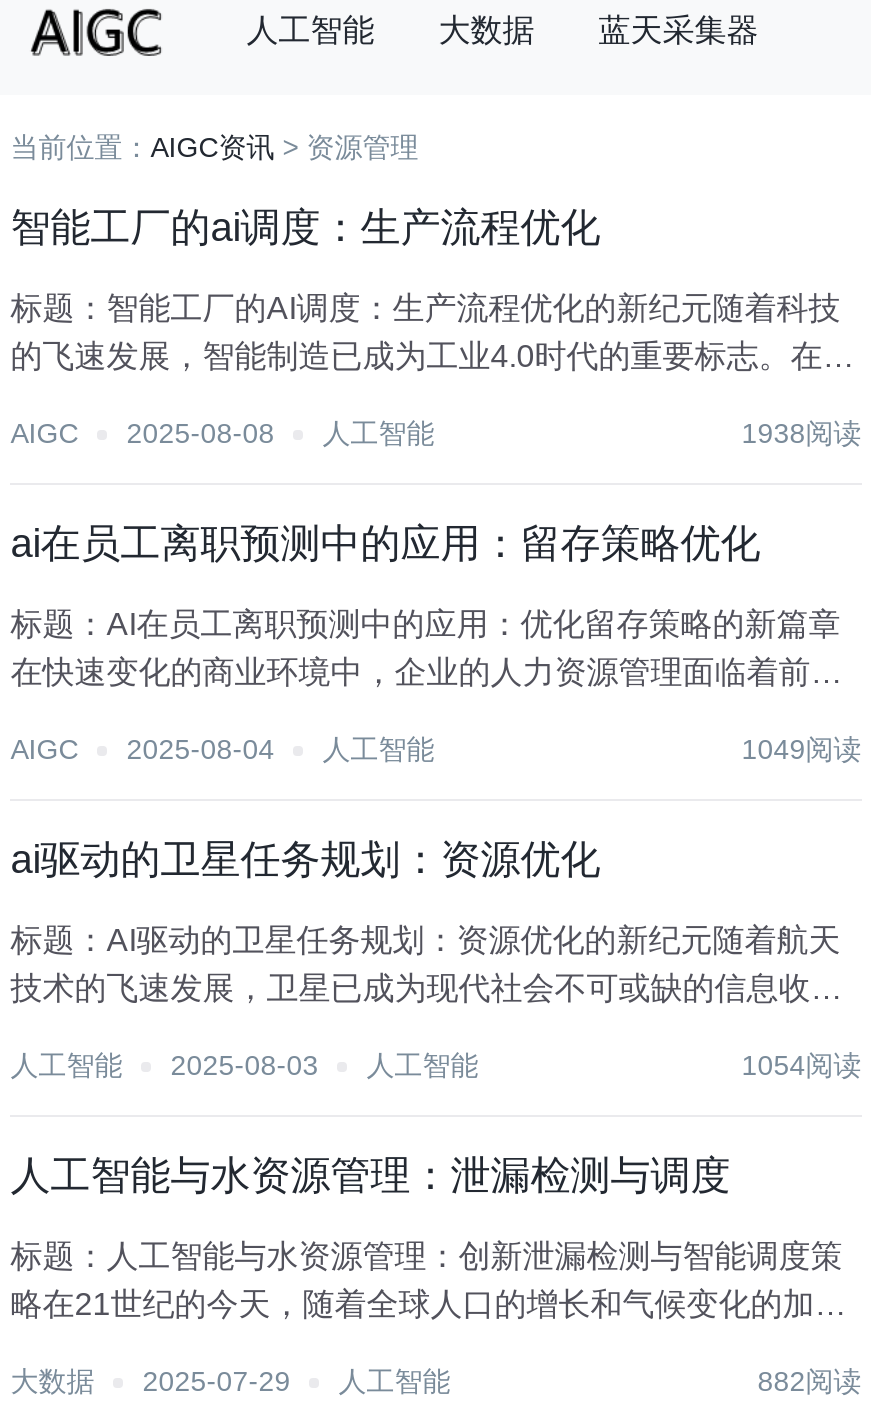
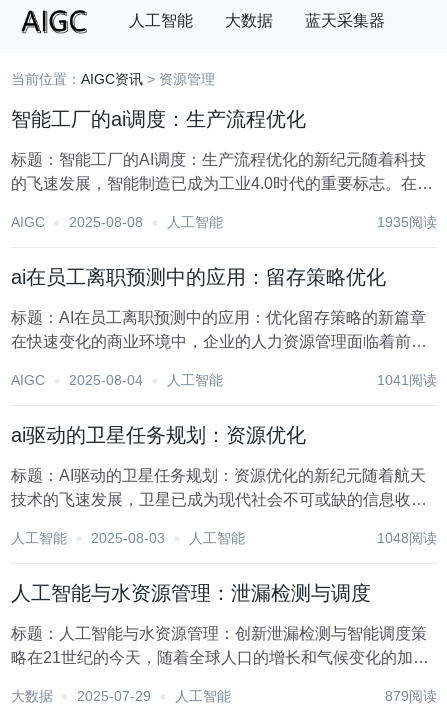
- 1938阅读
+ 1935阅读

- 1049阅读
+ 1041阅读

- 1054阅读
+ 1048阅读

- 882阅读
+ 879阅读
